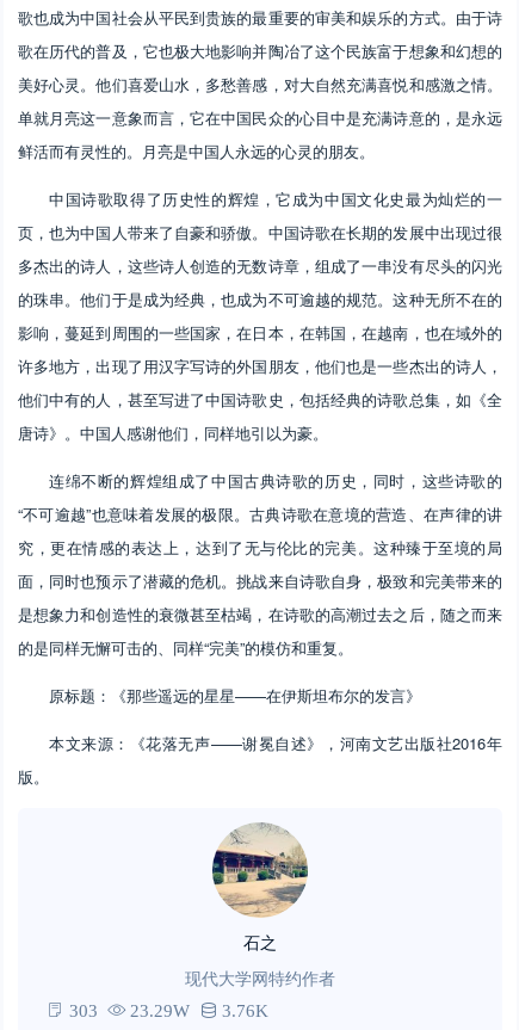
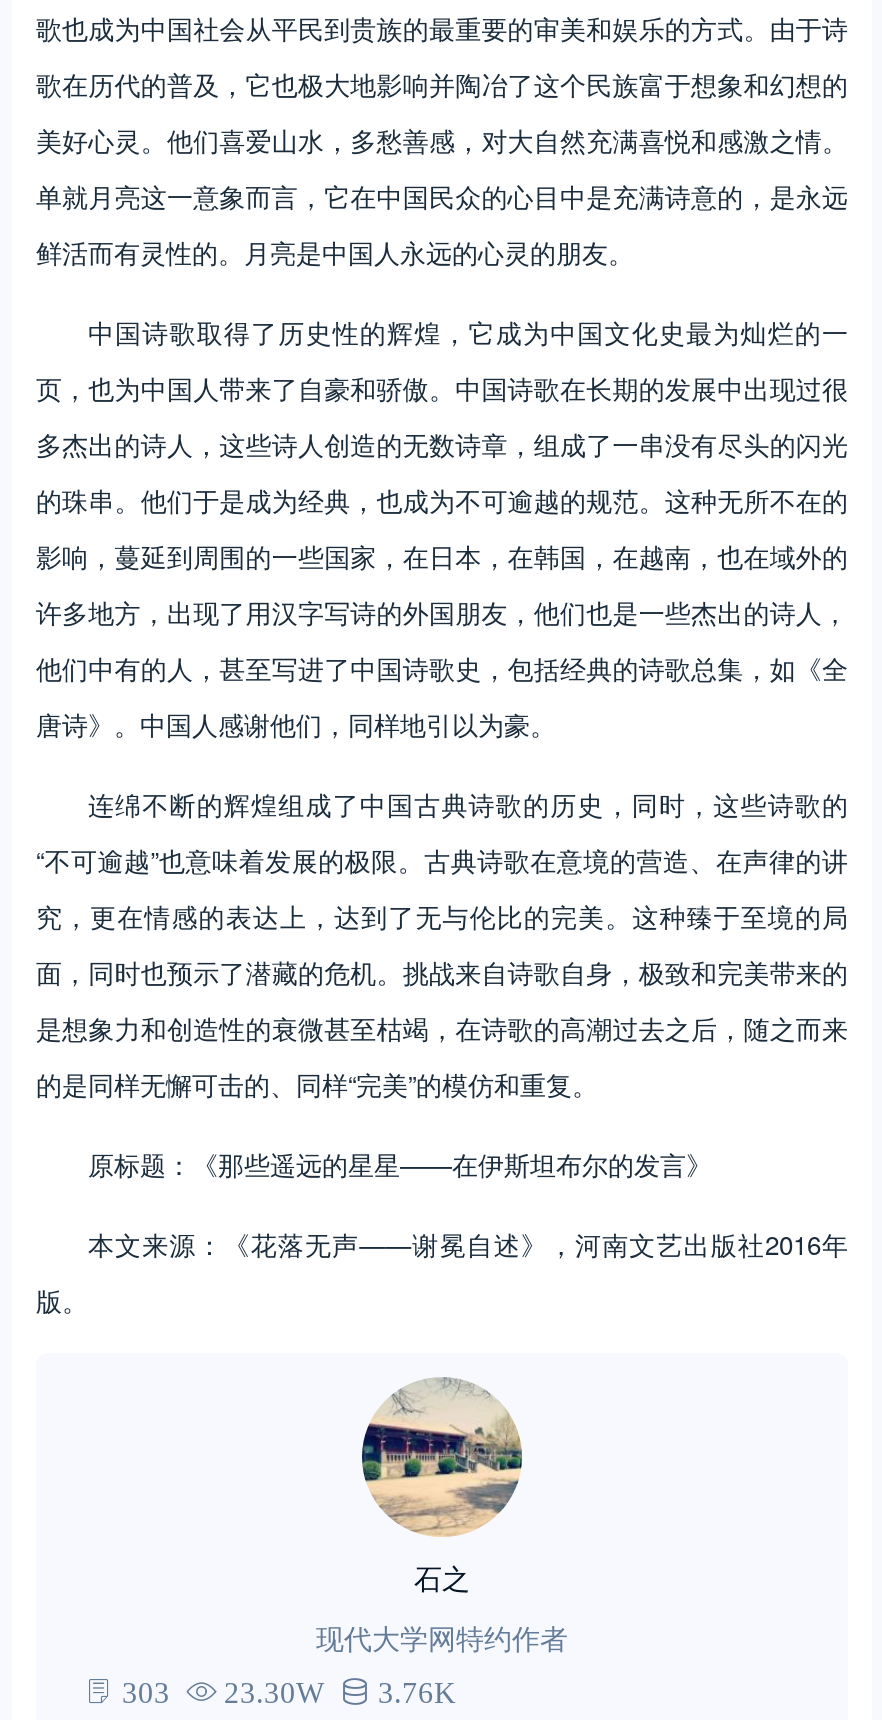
- 303 23.29W 3.76K
+ 303 23.30W 3.76K
